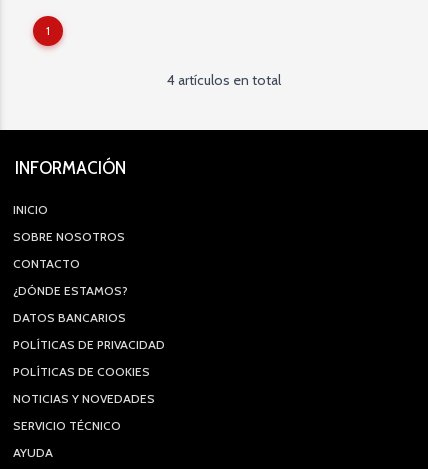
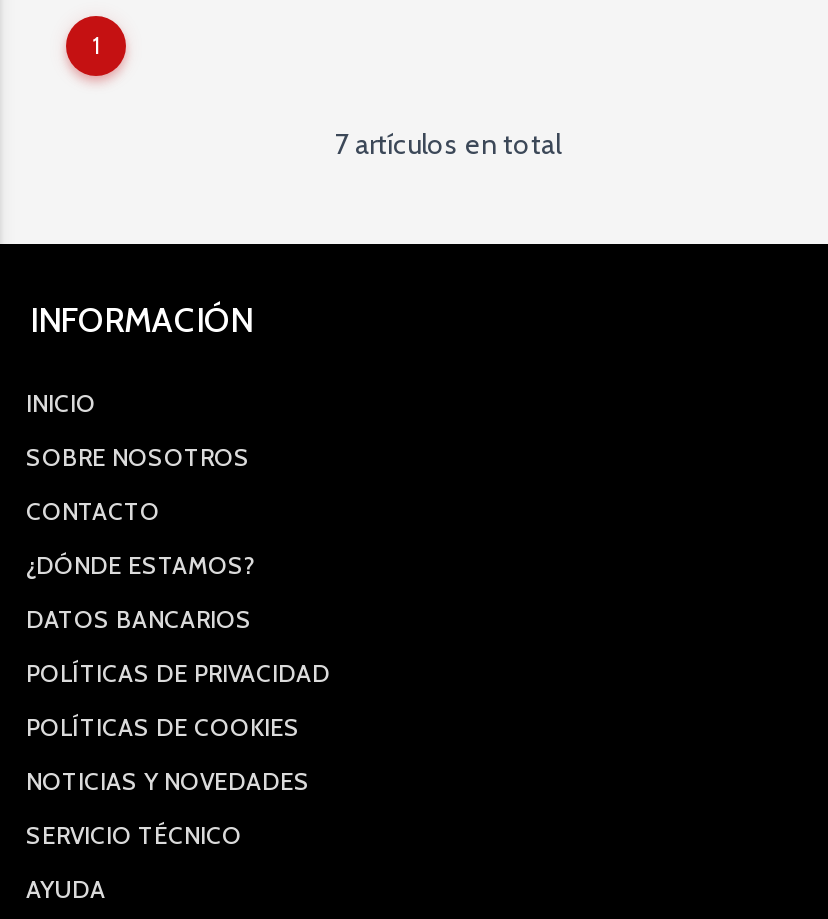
- 4 artículos en total
+ 7 artículos en total
